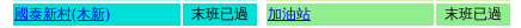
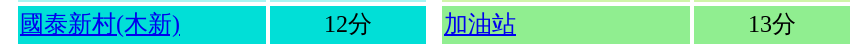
- 末班已過
+ 12分

- 末班已過
+ 13分
